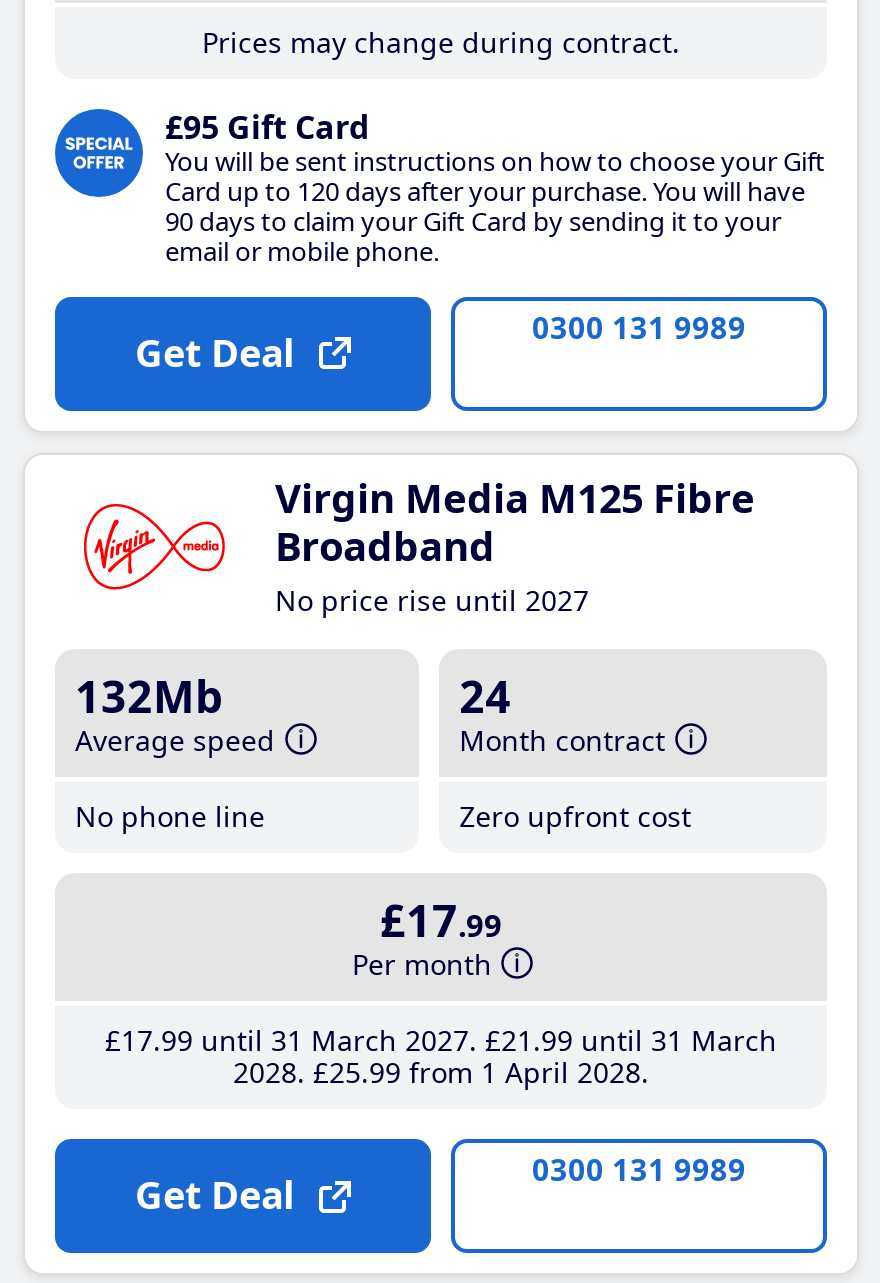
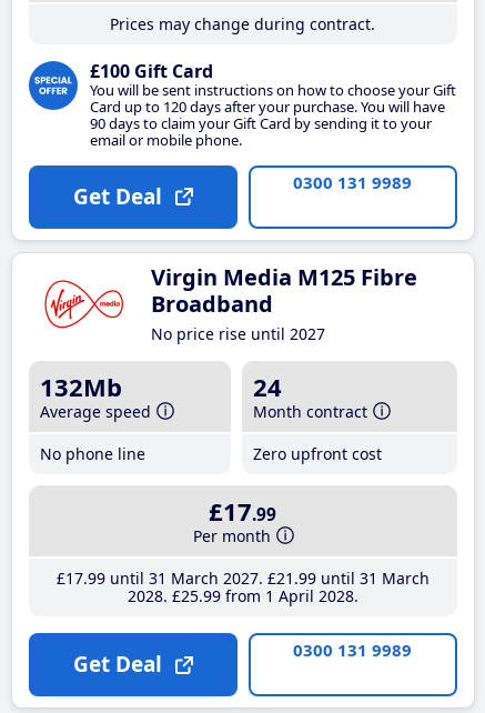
- £95 Gift Card
+ £100 Gift Card
